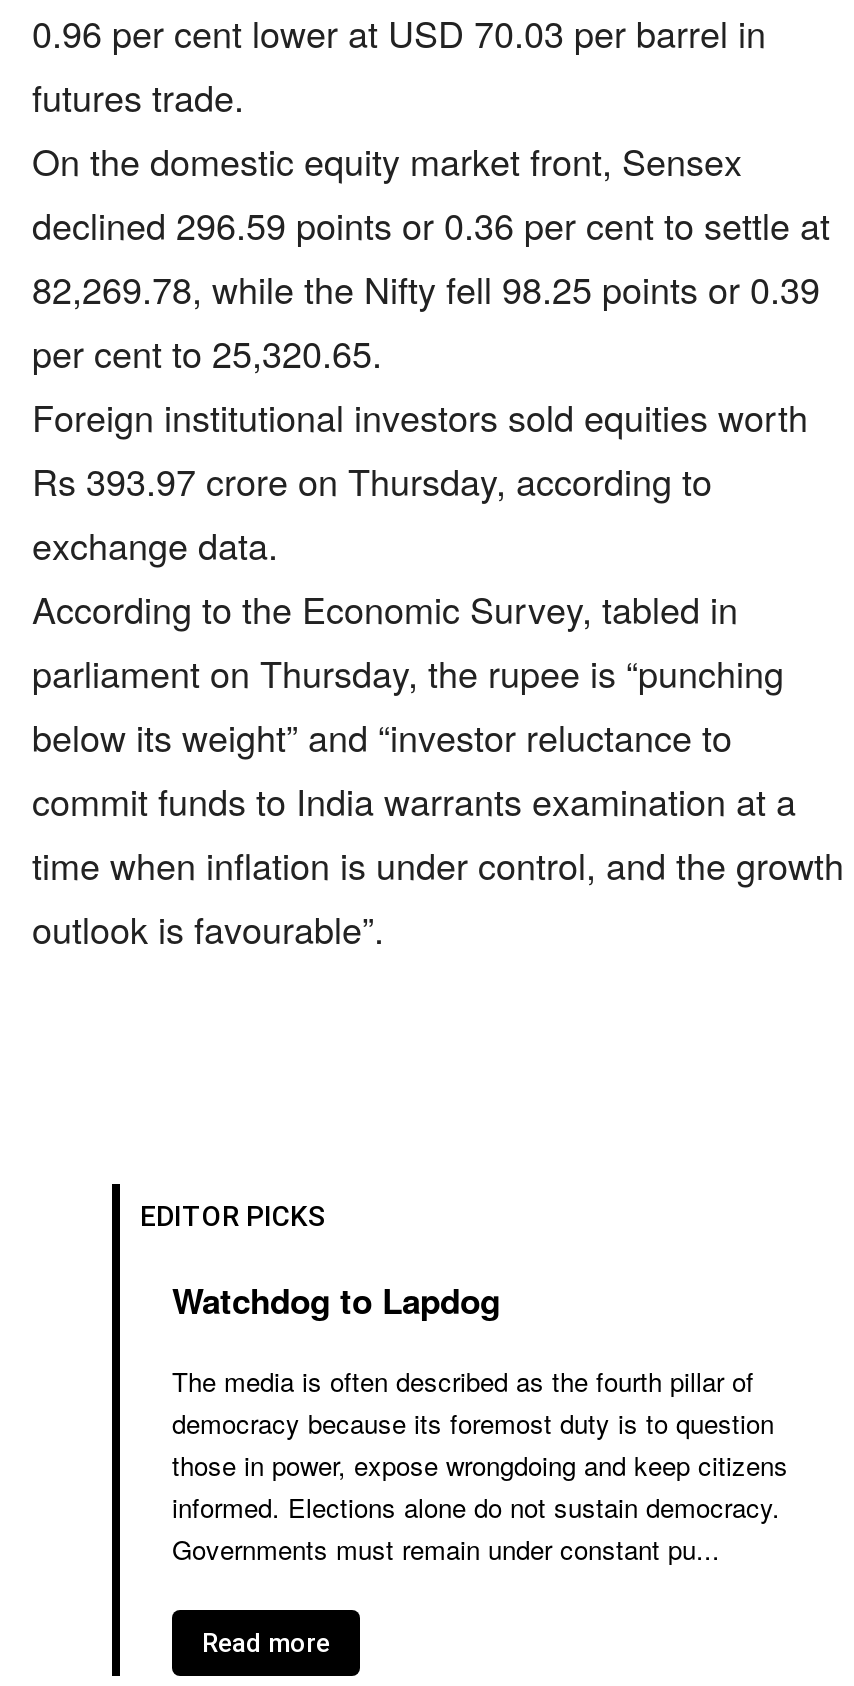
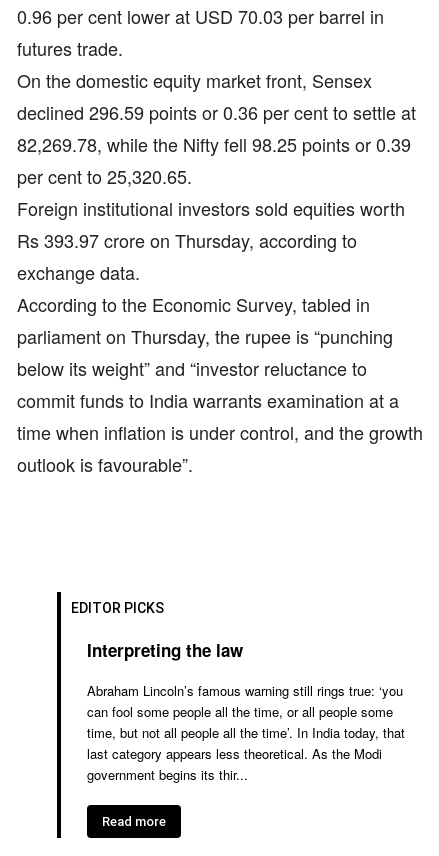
- Watchdog to Lapdog
+ Interpreting the law

- The media is often described as the fourth pillar of
- democracy because its foremost duty is to question
- those in power, expose wrongdoing and keep citizens
- informed. Elections alone do not sustain democracy.
- Governments must remain under constant pu...
+ Abraham Lincoln’s famous warning still rings true: ‘you
+ can fool some people all the time, or all people some
+ time, but not all people all the time’. In India today, that
+ last category appears less theoretical. As the Modi
+ government begins its thir...
